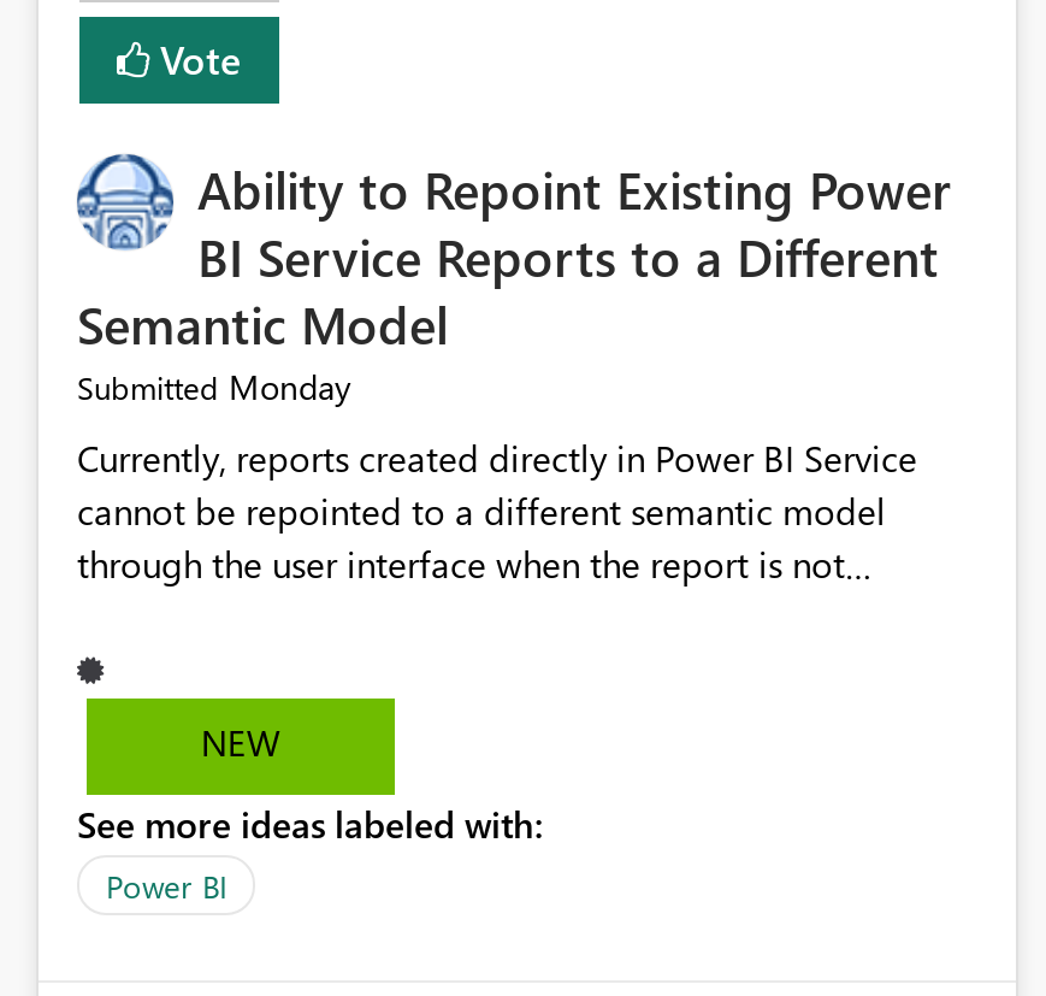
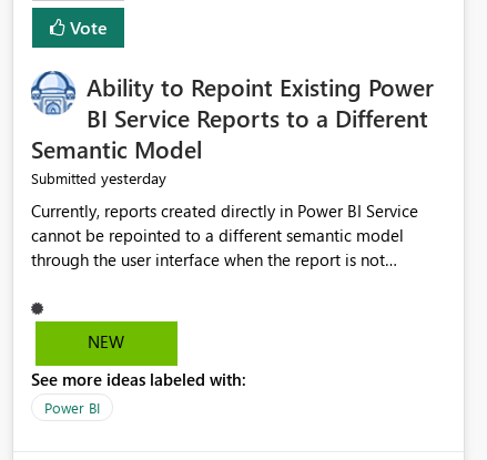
- Submitted Monday
+ Submitted yesterday
